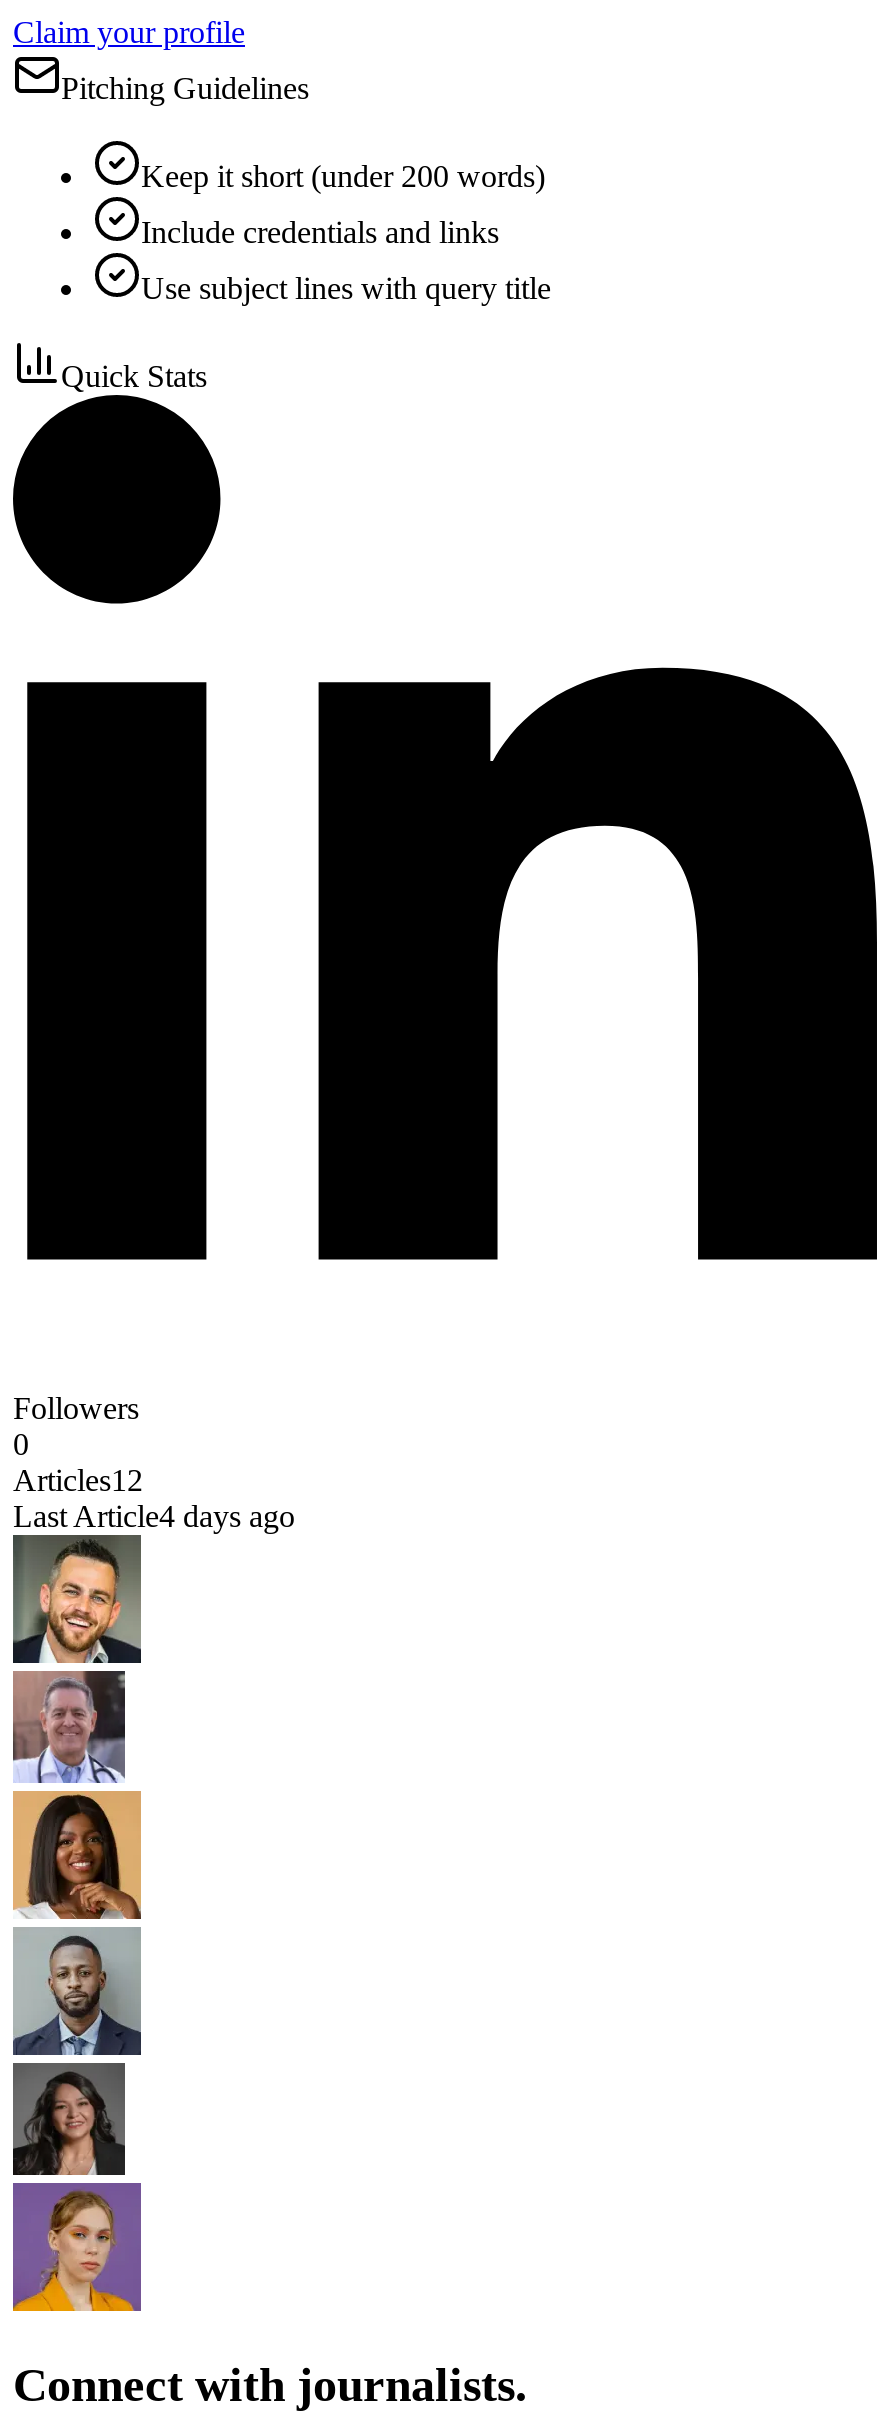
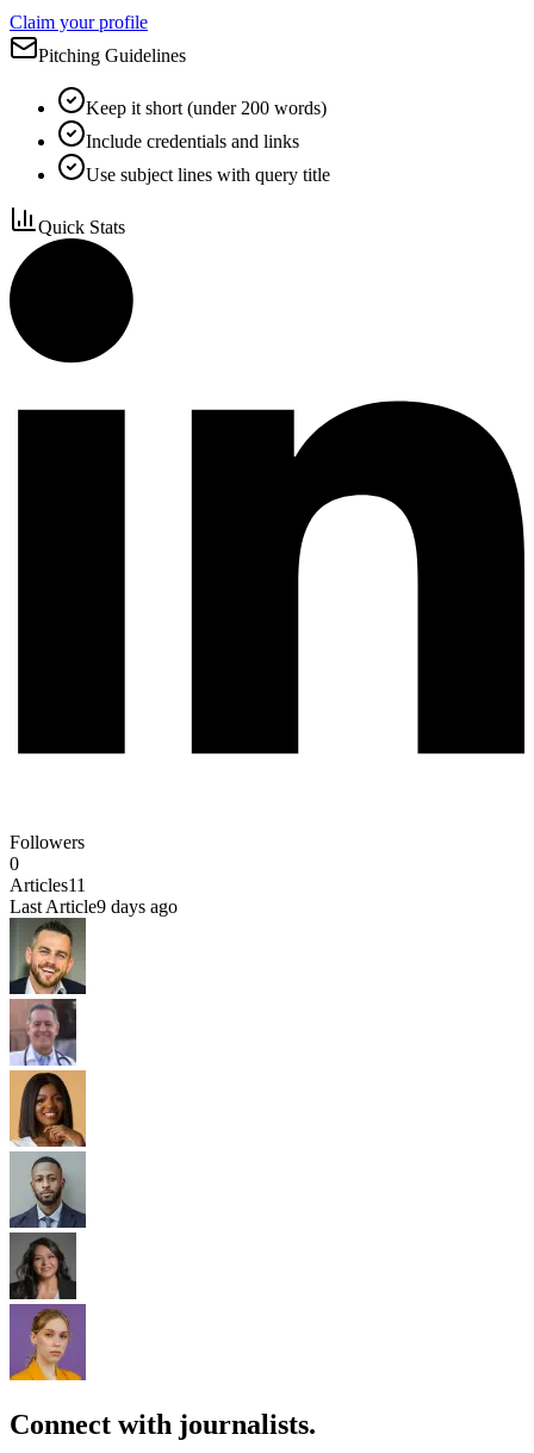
- Articles12
+ Articles11

- Last Article4 days ago
+ Last Article9 days ago
